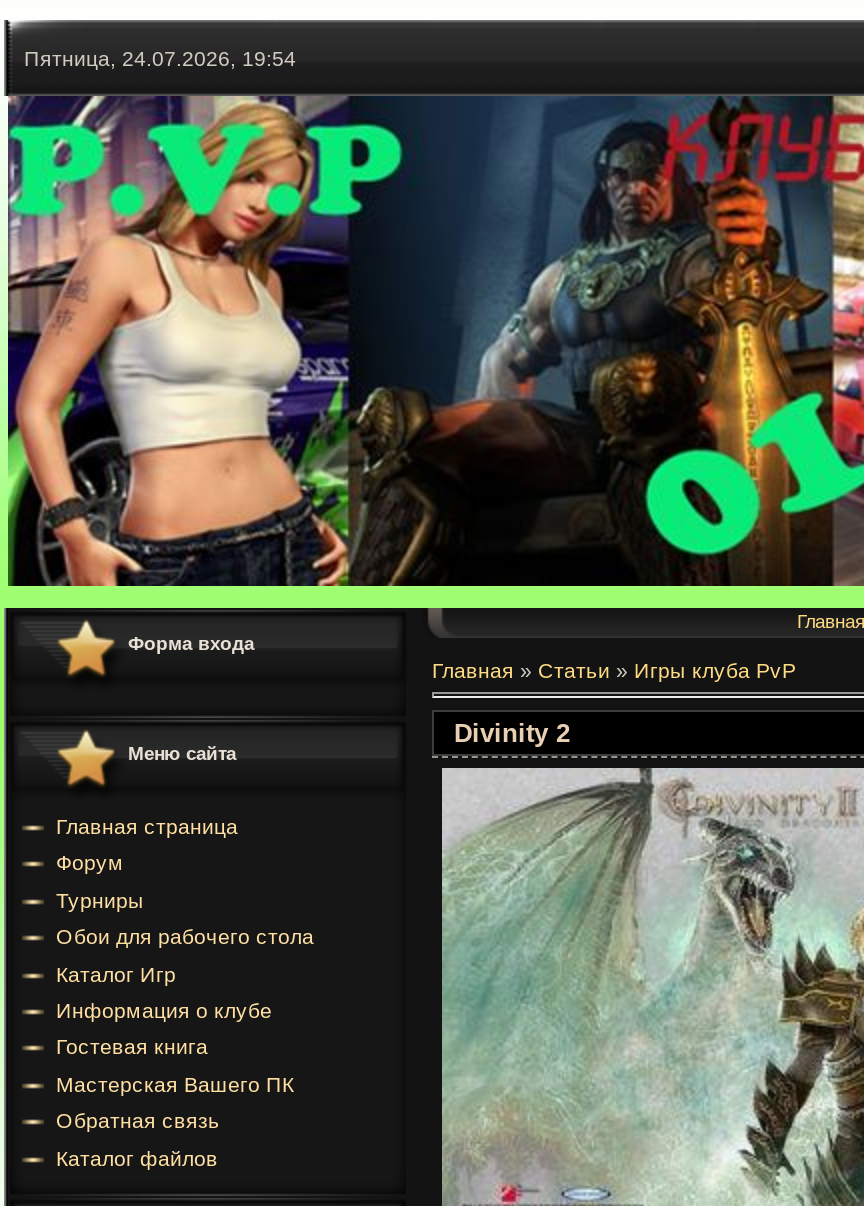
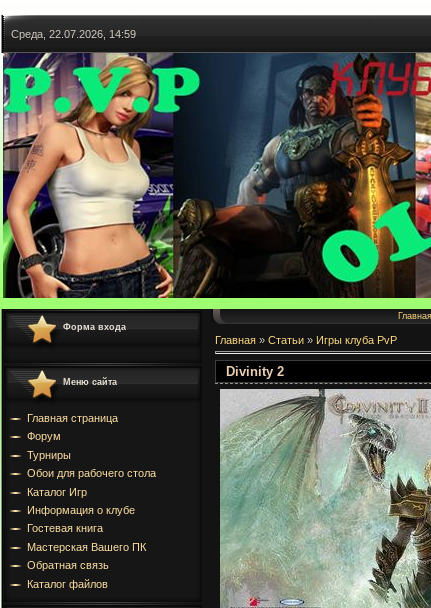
- Пятница, 24.07.2026, 19:54
+ Среда, 22.07.2026, 14:59
